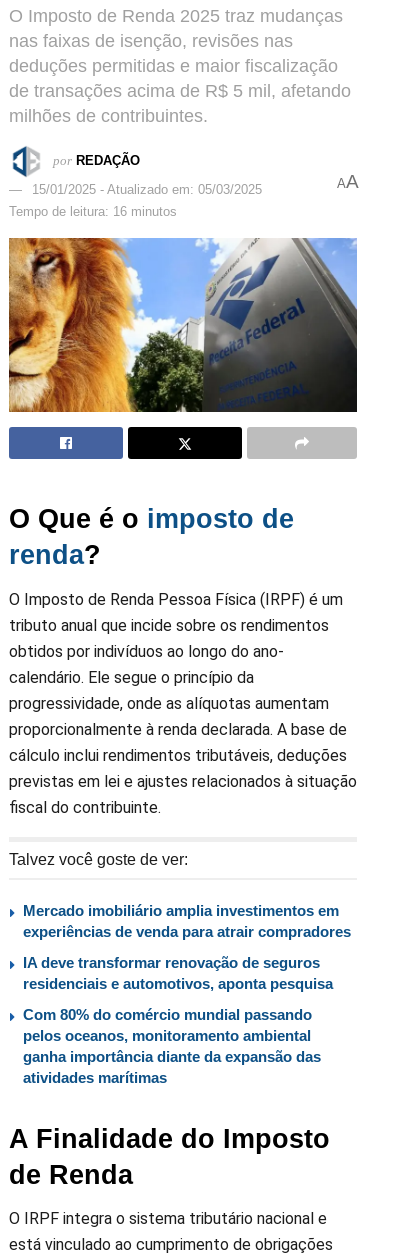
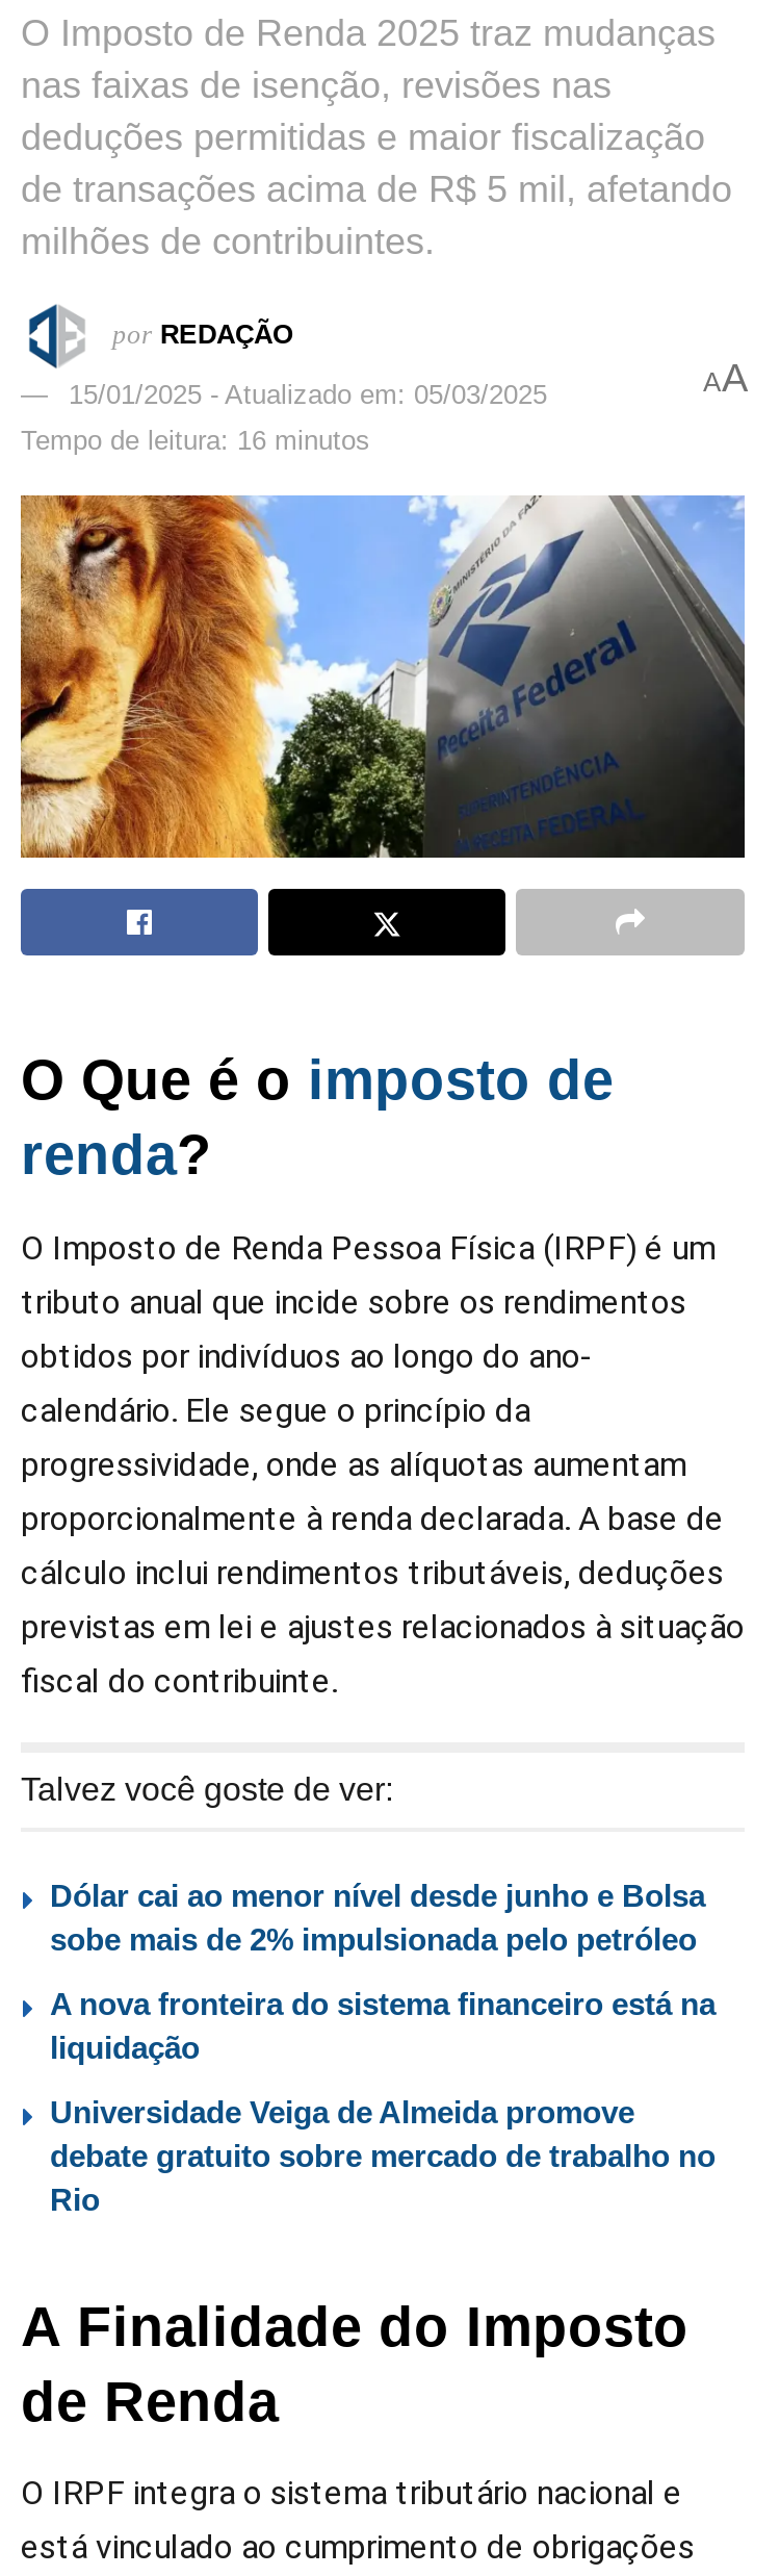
- Mercado imobiliário amplia investimentos em
- experiências de venda para atrair compradores
+ Dólar cai ao menor nível desde junho e Bolsa
+ sobe mais de 2% impulsionada pelo petróleo

- IA deve transformar renovação de seguros
- residenciais e automotivos, aponta pesquisa
+ A nova fronteira do sistema financeiro está na
+ liquidação

- Com 80% do comércio mundial passando
- pelos oceanos, monitoramento ambiental
- ganha importância diante da expansão das
- atividades marítimas
+ Universidade Veiga de Almeida promove
+ debate gratuito sobre mercado de trabalho no
+ Rio
